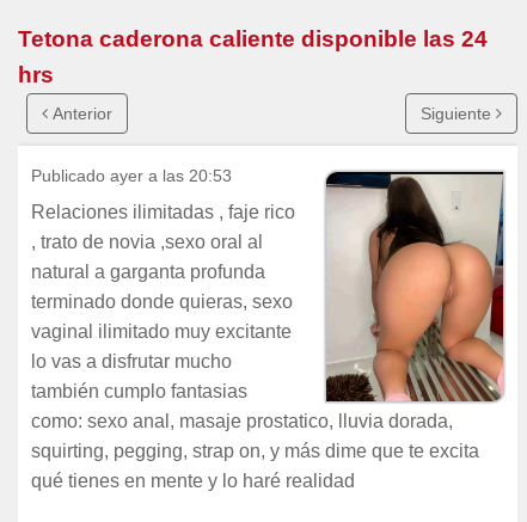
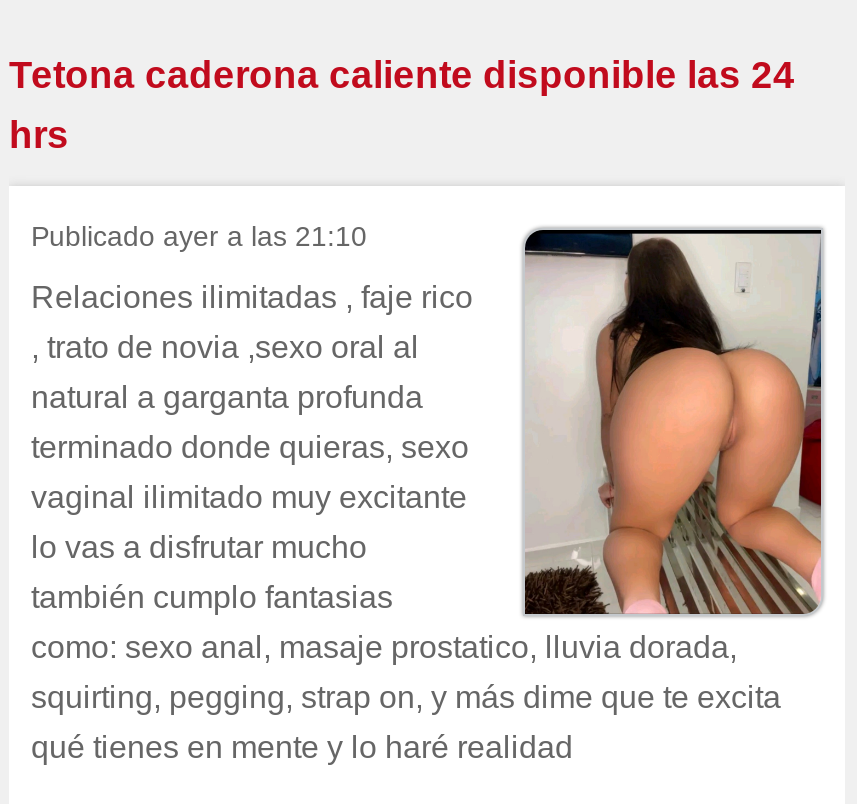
- Anterior
- Siguiente
- Publicado ayer a las 20:53
+ Publicado ayer a las 21:10
